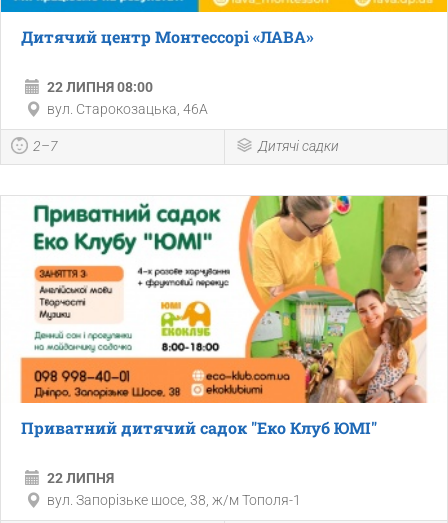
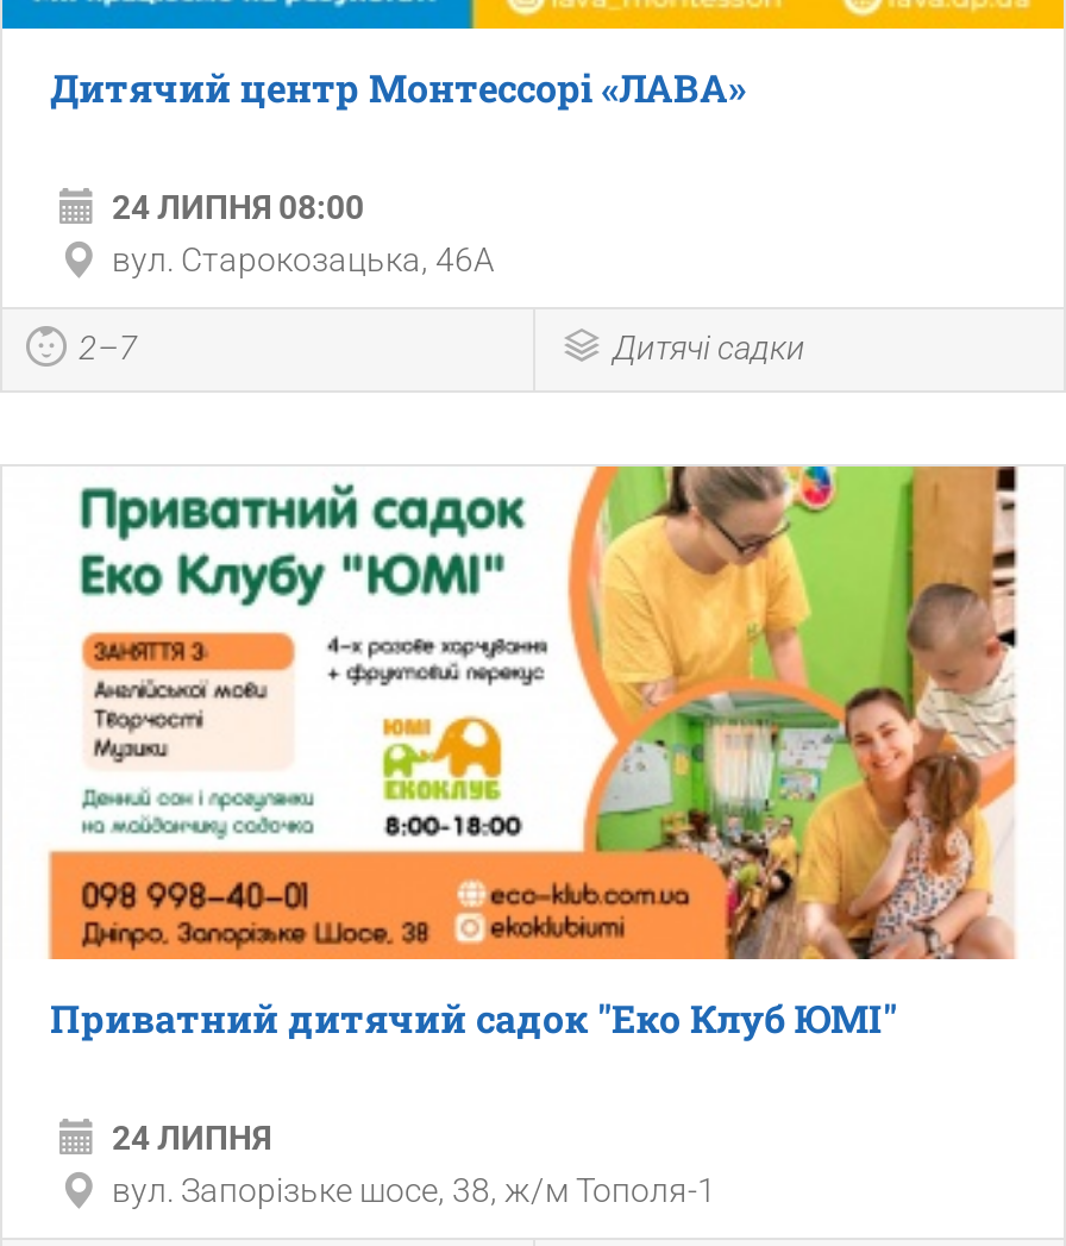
- 22 ЛИПНЯ 08:00
+ 24 ЛИПНЯ 08:00

- 22 ЛИПНЯ
+ 24 ЛИПНЯ
